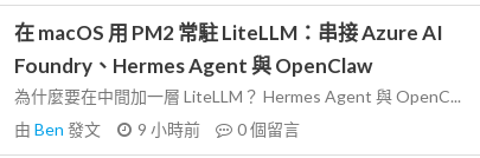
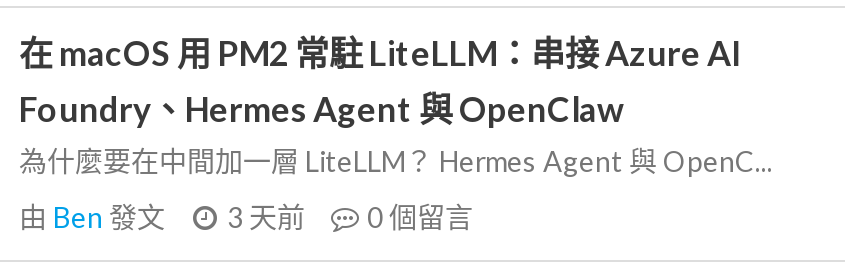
- 由Ben發文 9 小時前 0個留言
+ 由Ben發文 3 天前 0個留言
